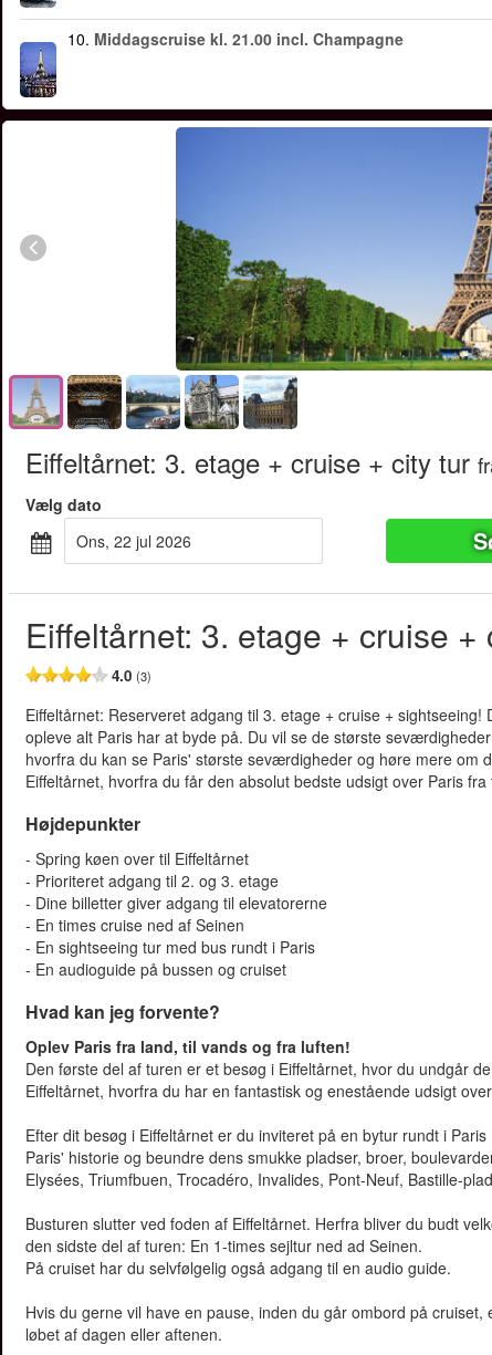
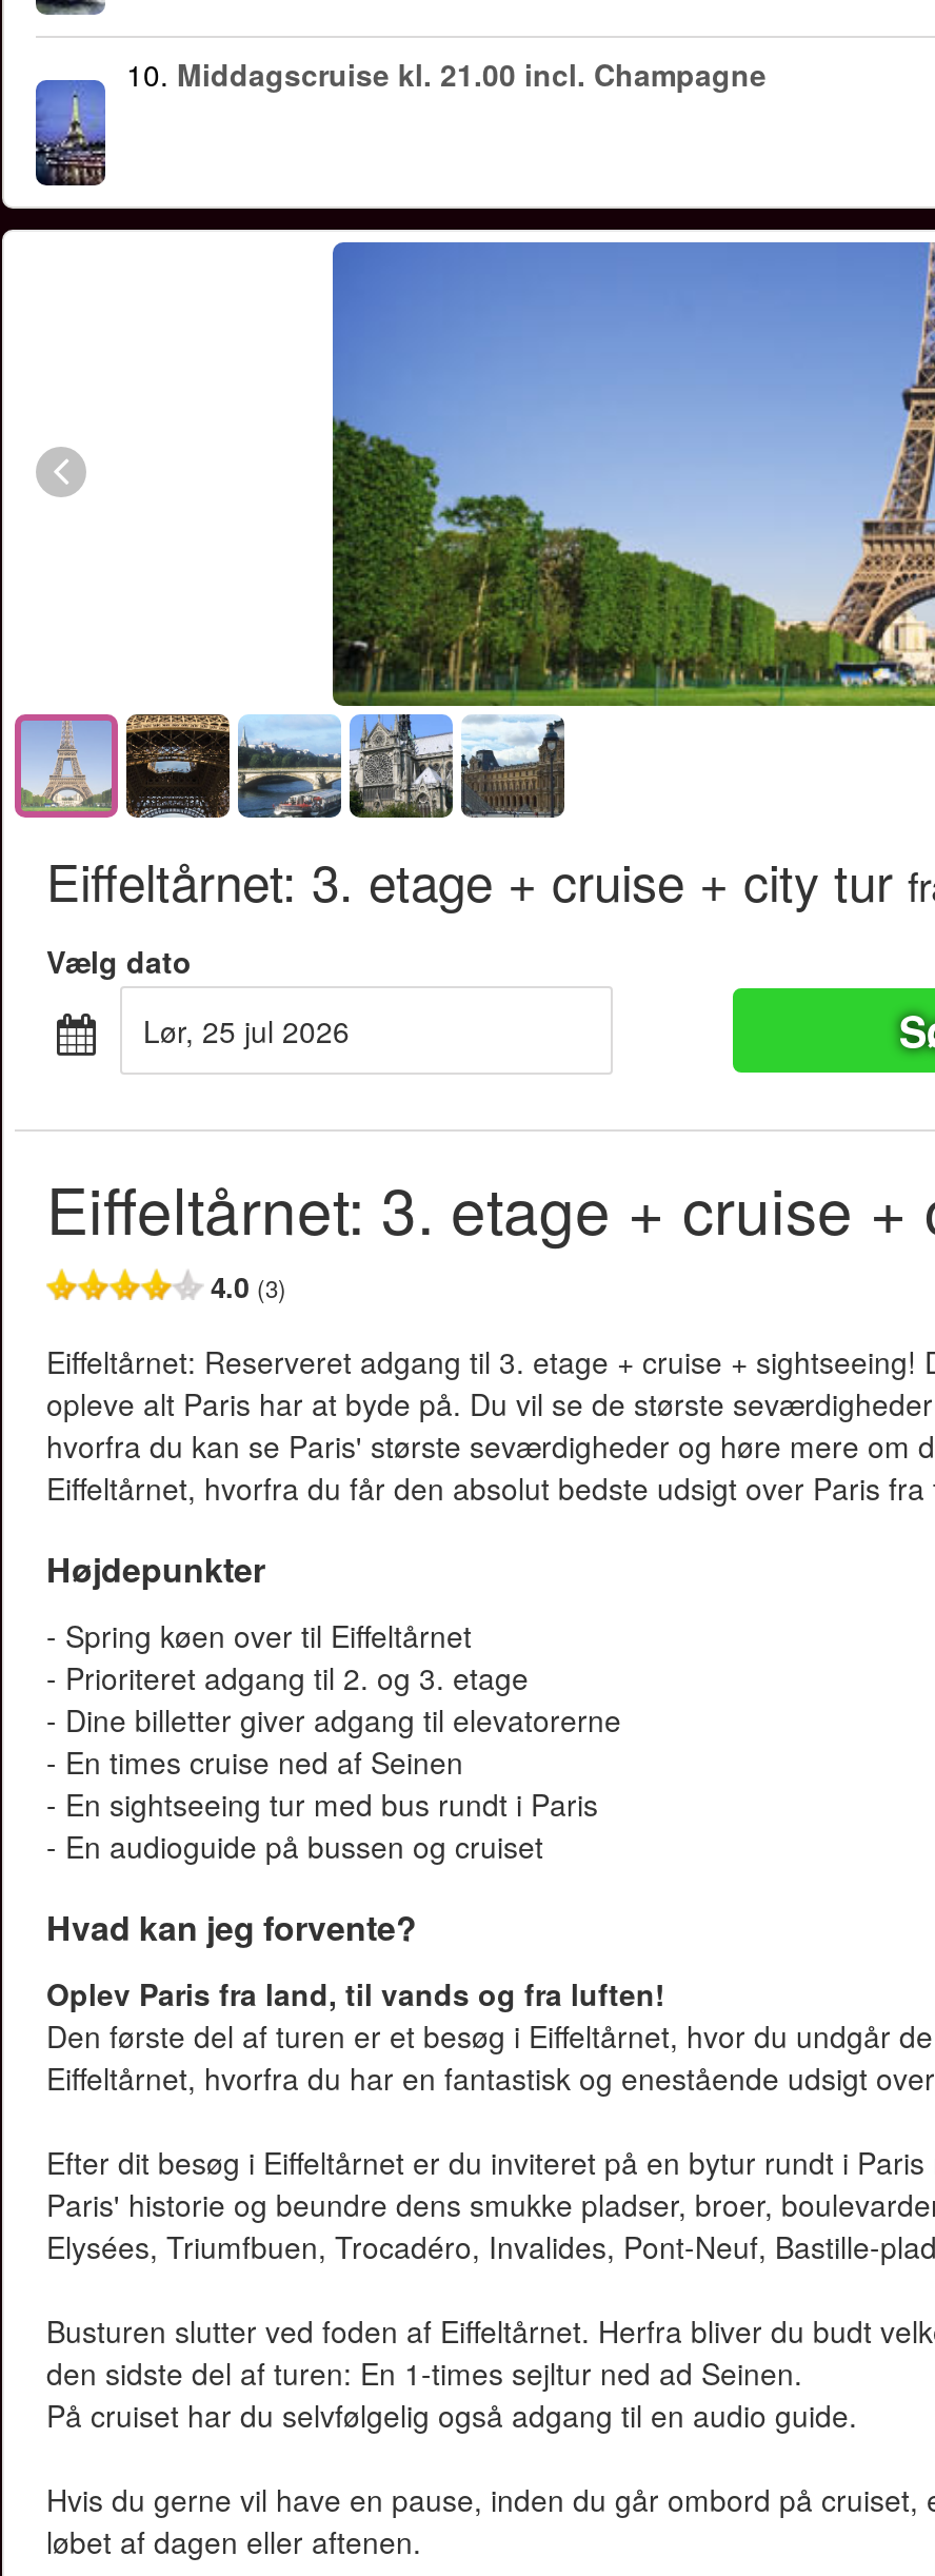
- ons, 22 jul 2026
+ lør, 25 jul 2026
